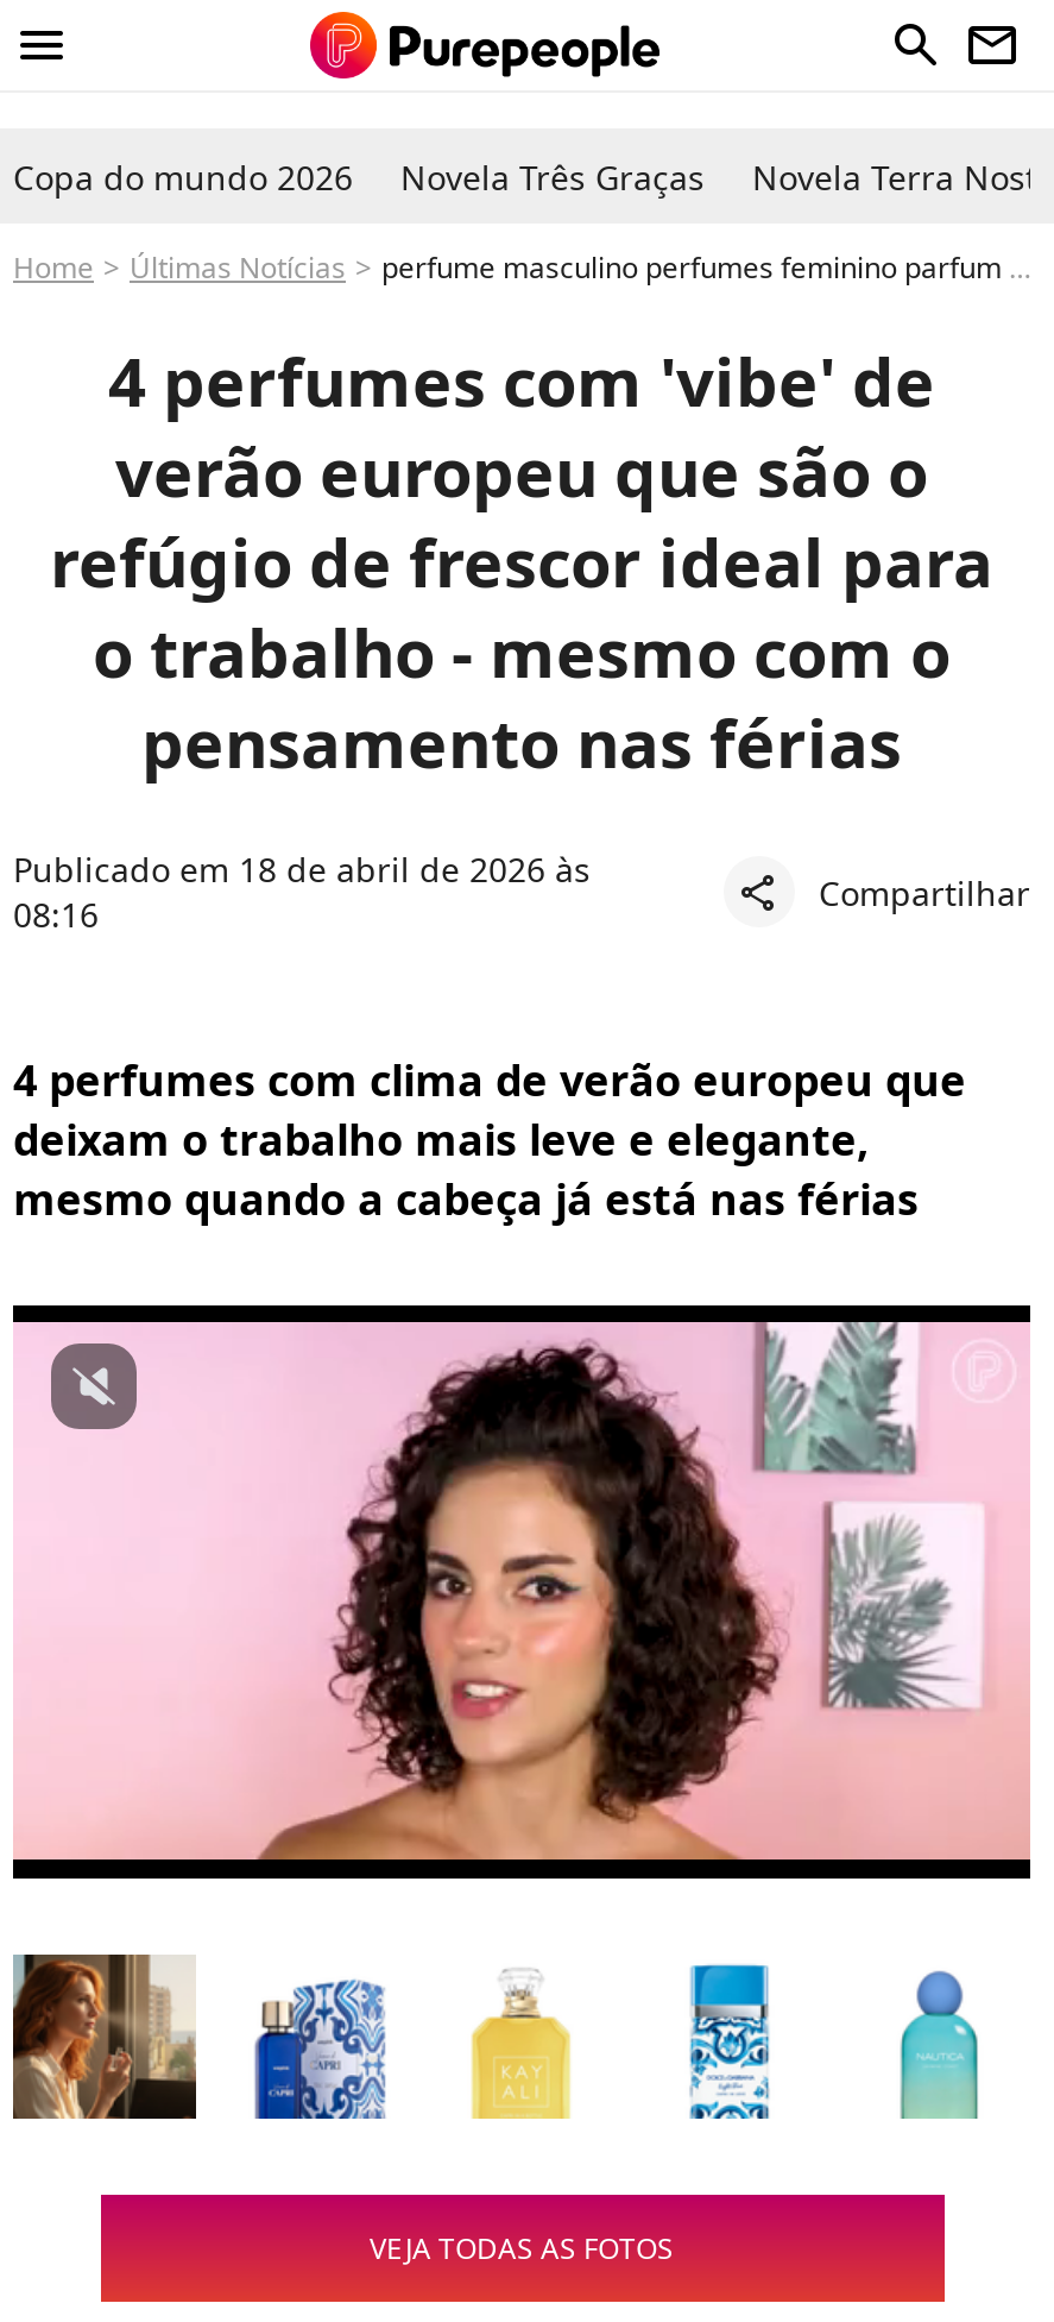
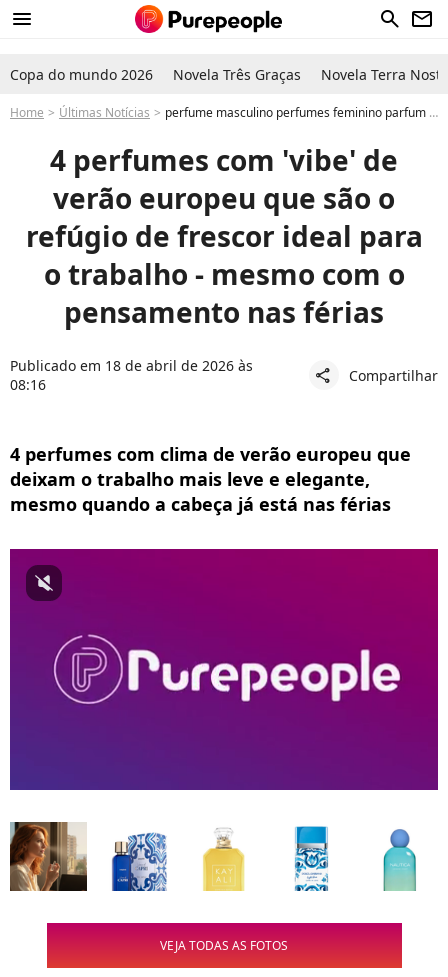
- [image]
+ [image]
